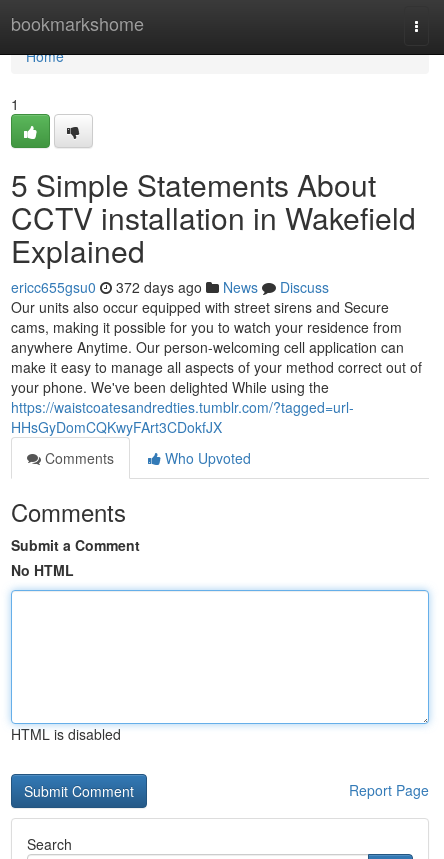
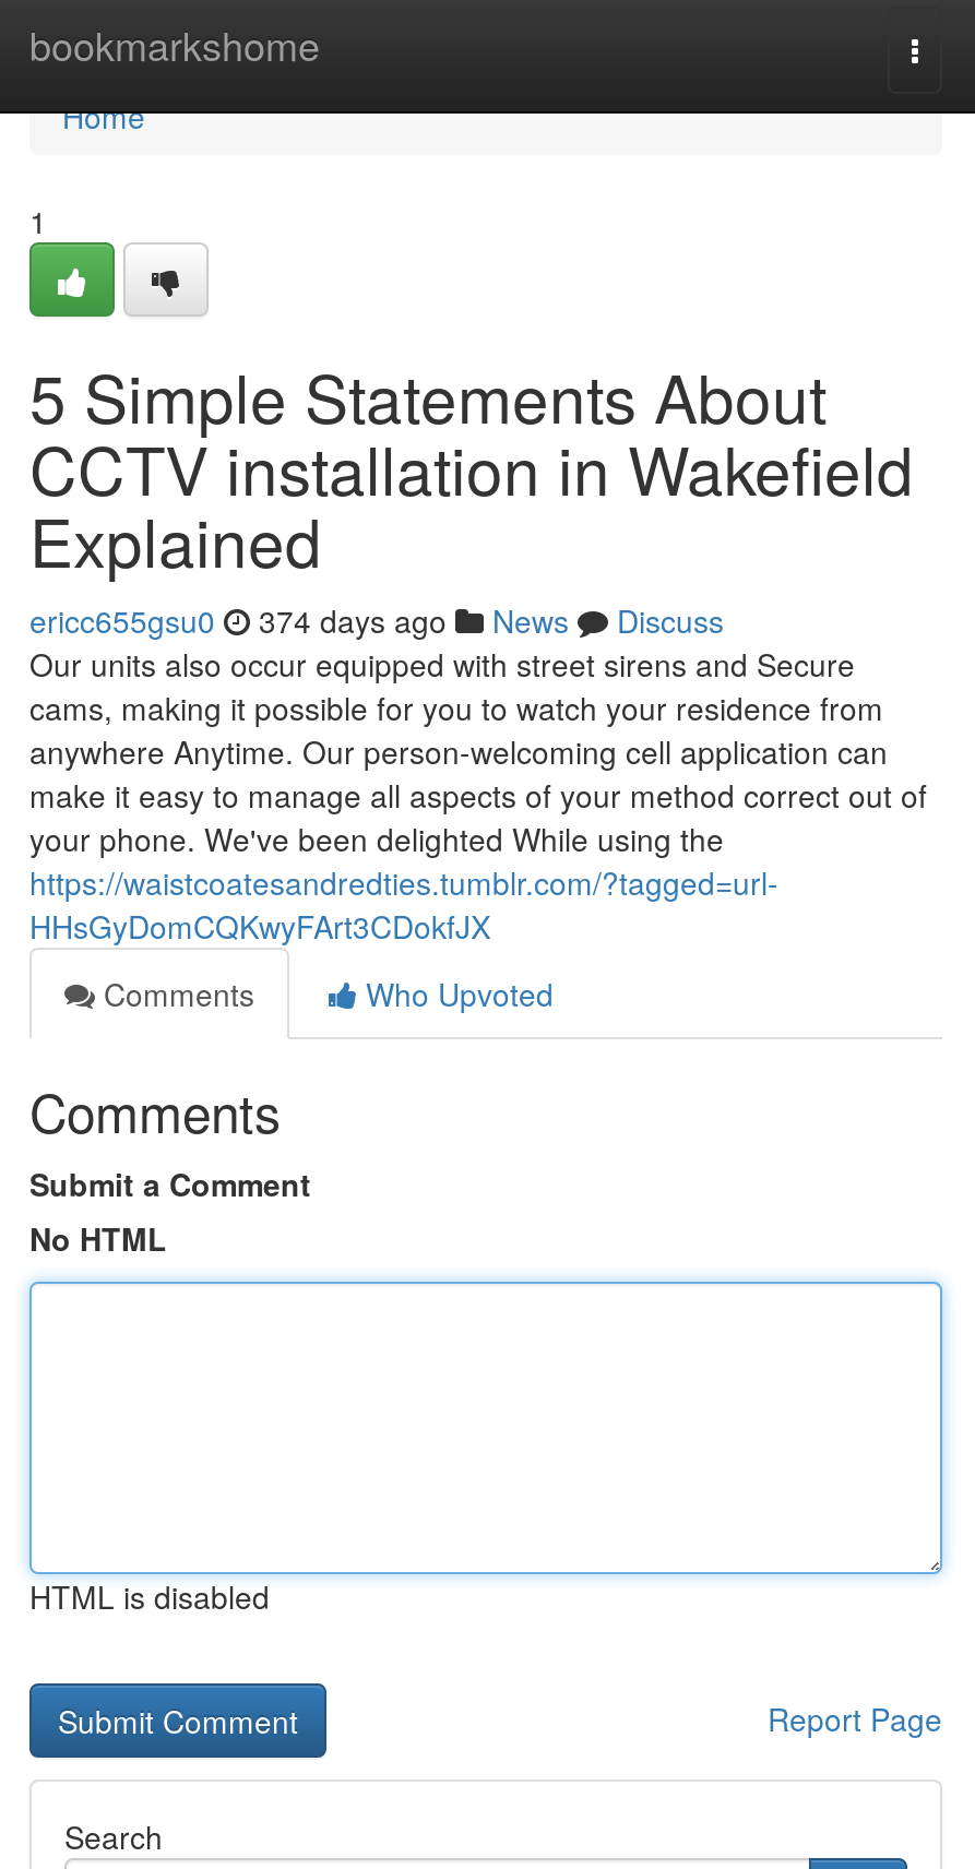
- ericc655gsu0 372 days ago News Discuss
+ ericc655gsu0 374 days ago News Discuss
